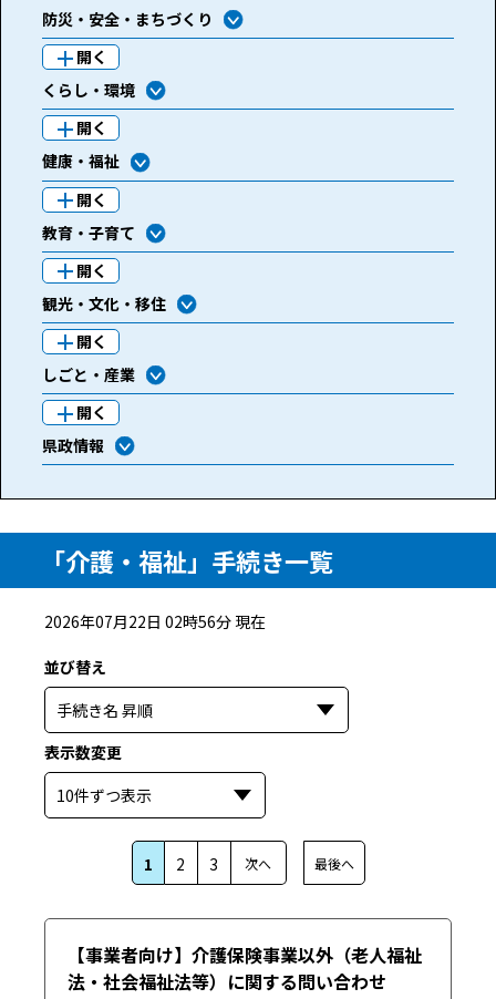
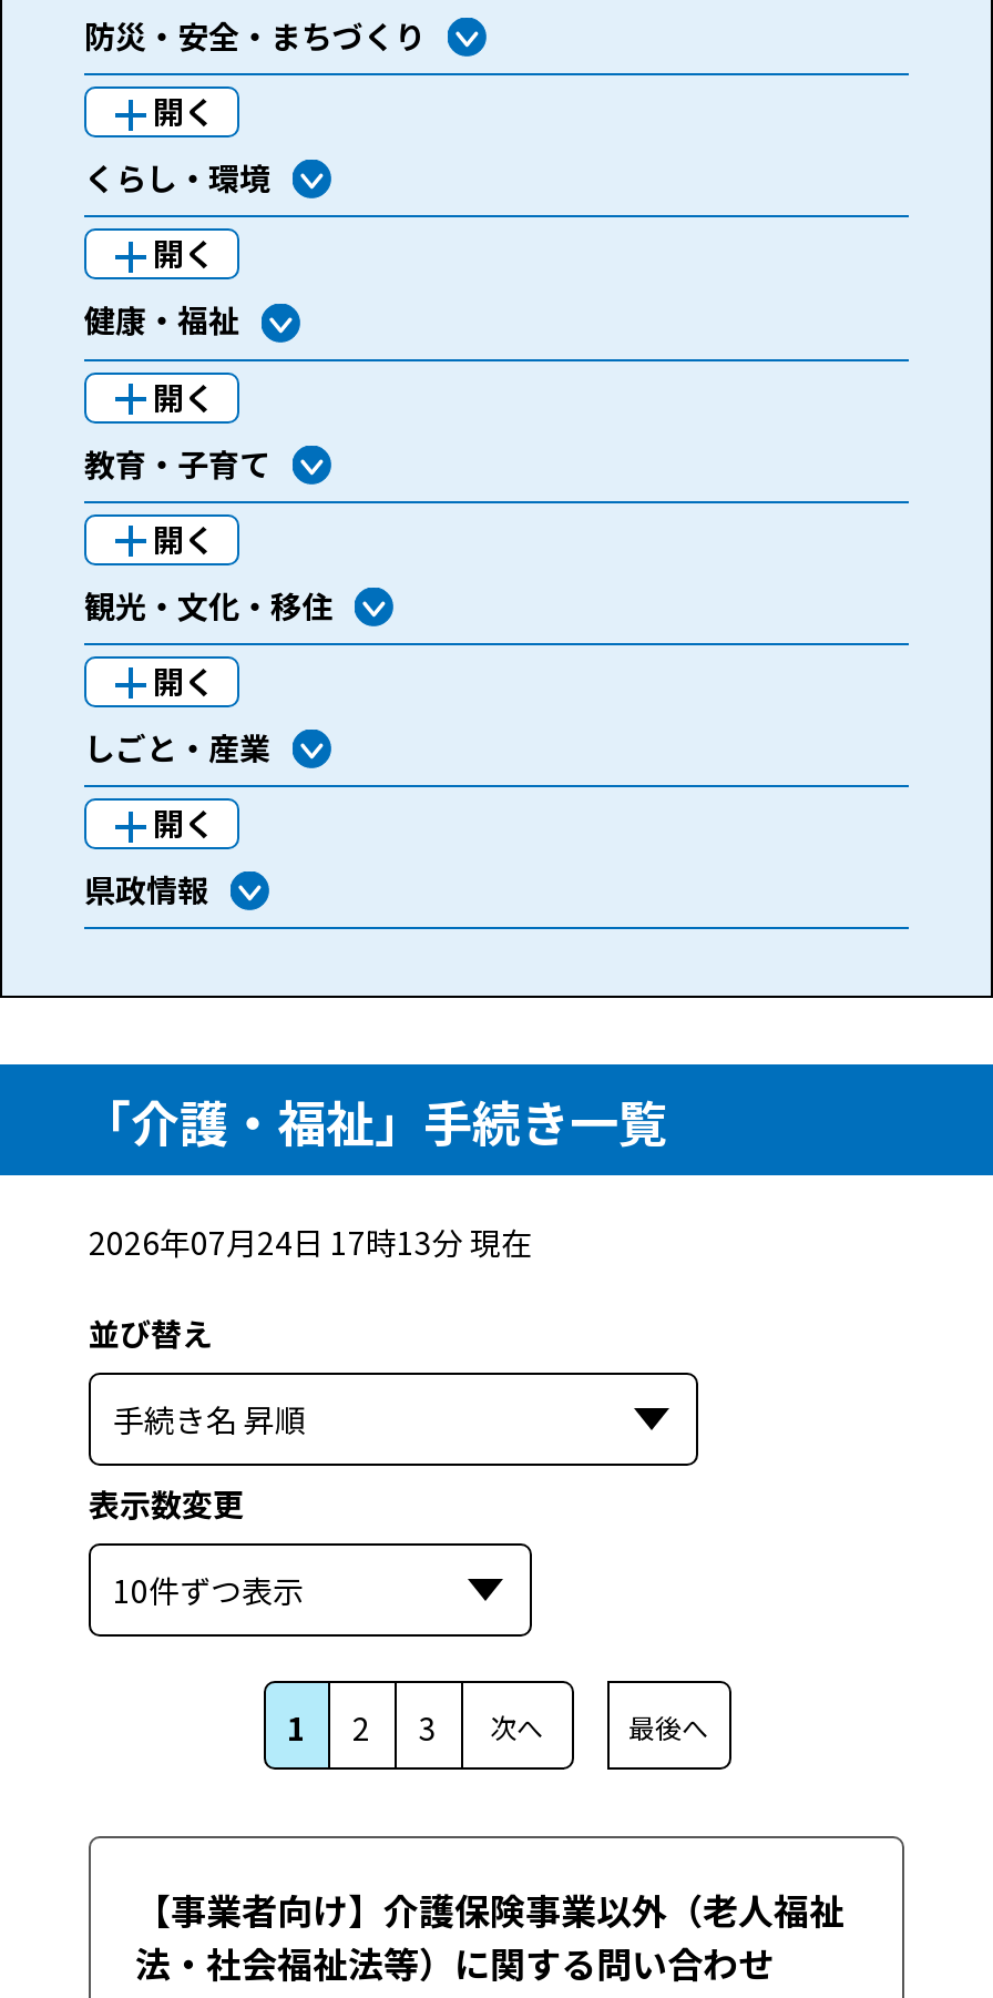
- 2026年07月22日 02時56分 現在
+ 2026年07月24日 17時13分 現在
